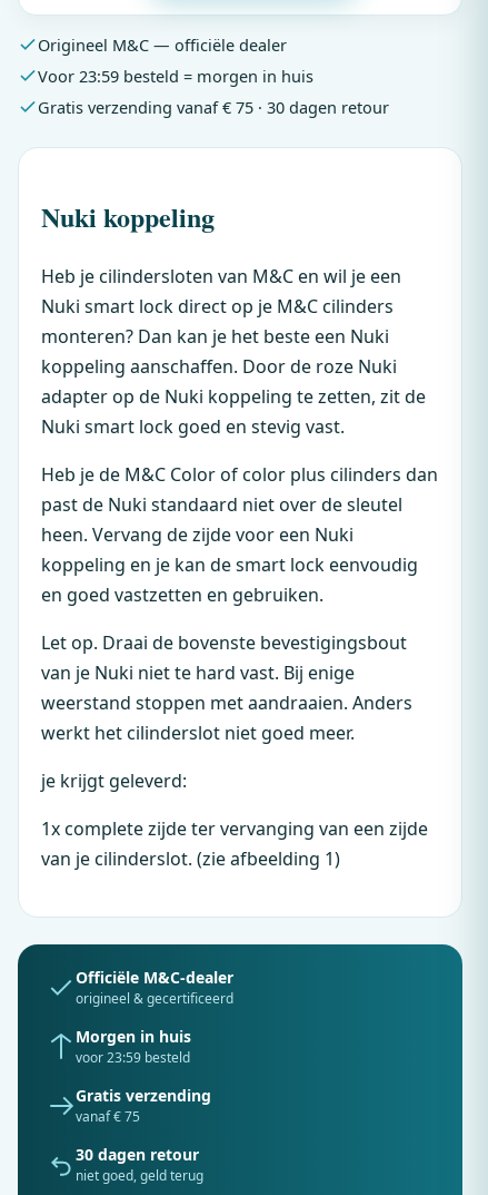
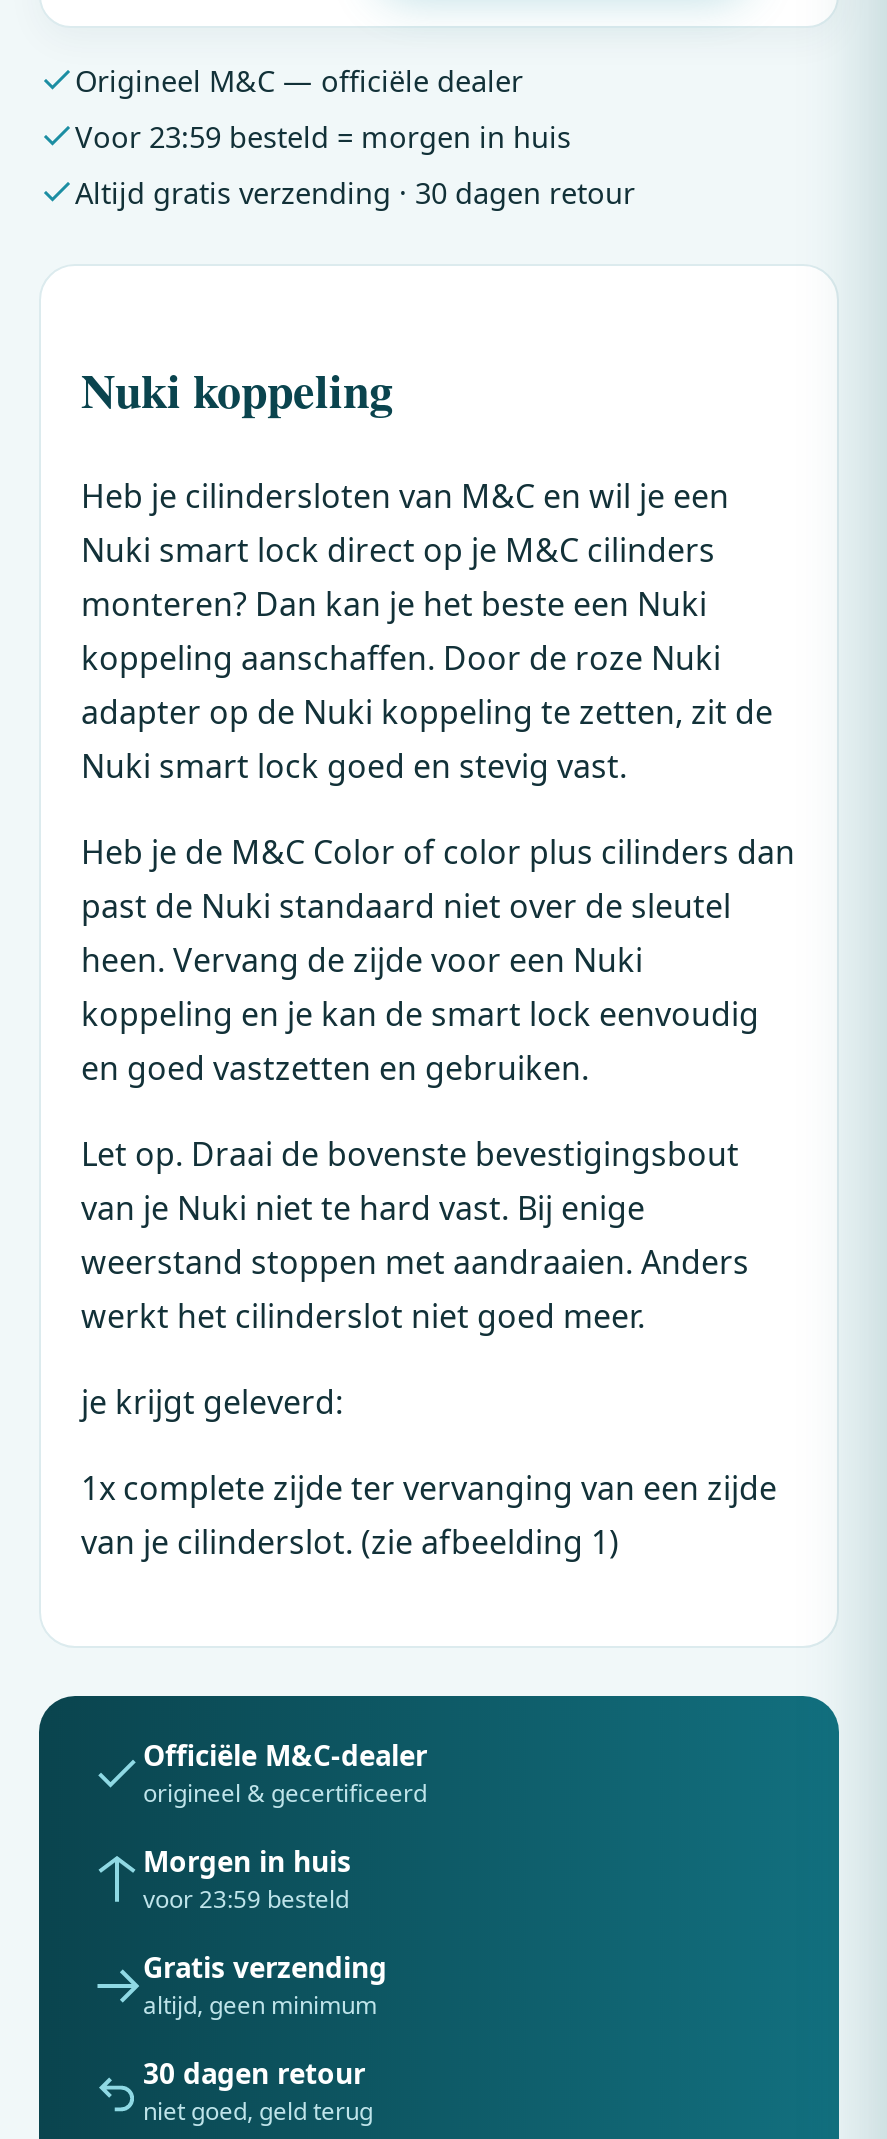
- Gratis verzending vanaf € 75 · 30 dagen retour
+ Altijd gratis verzending · 30 dagen retour

- vanaf € 75
+ altijd, geen minimum
